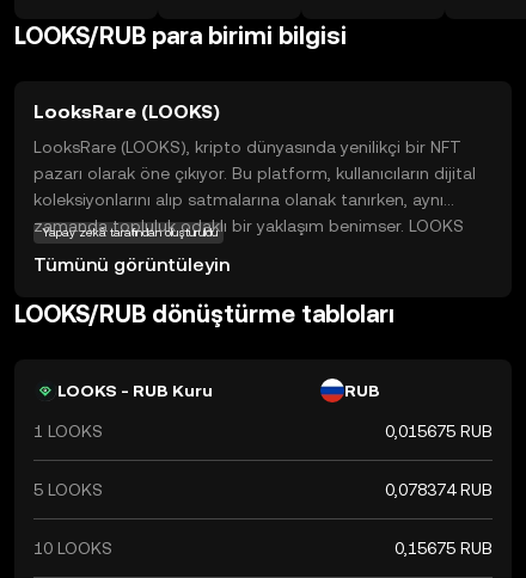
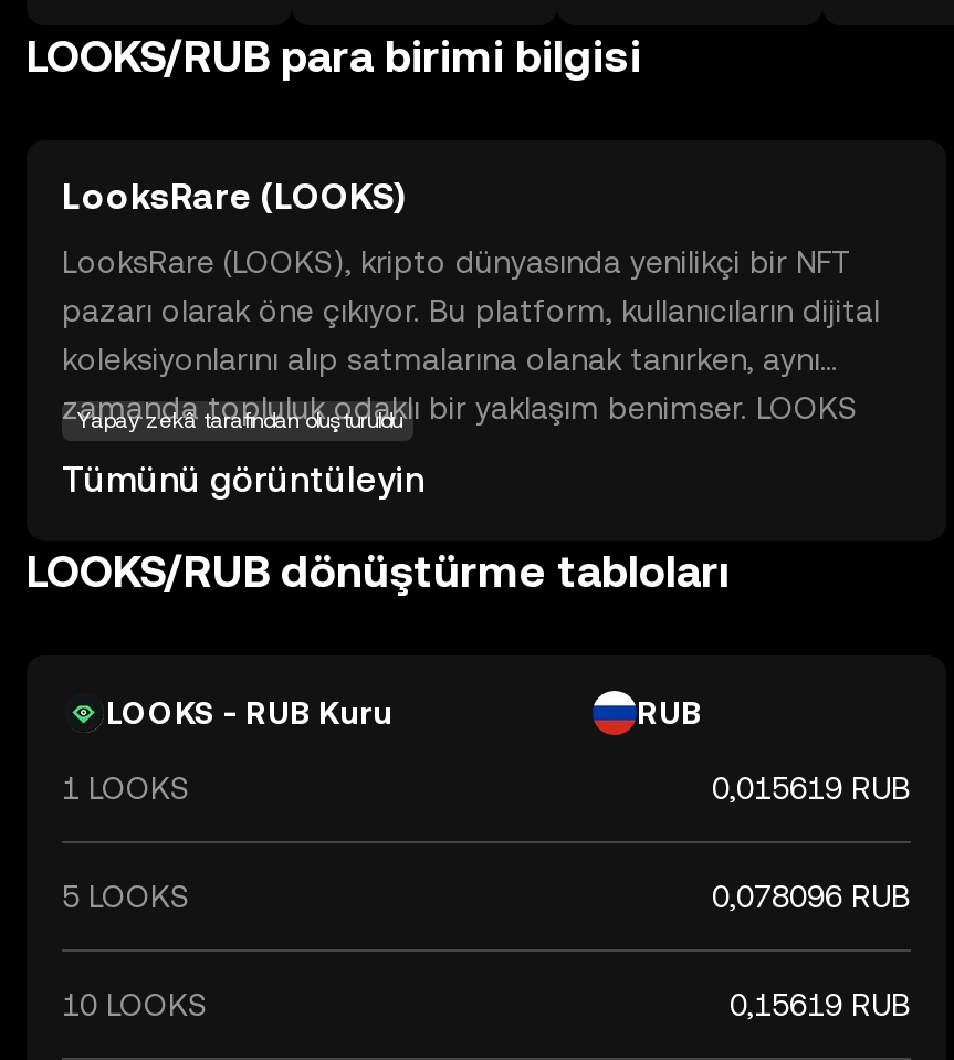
- 0,015675 RUB
+ 0,015619 RUB

- 0,078374 RUB
+ 0,078096 RUB

- 0,15675 RUB
+ 0,15619 RUB
